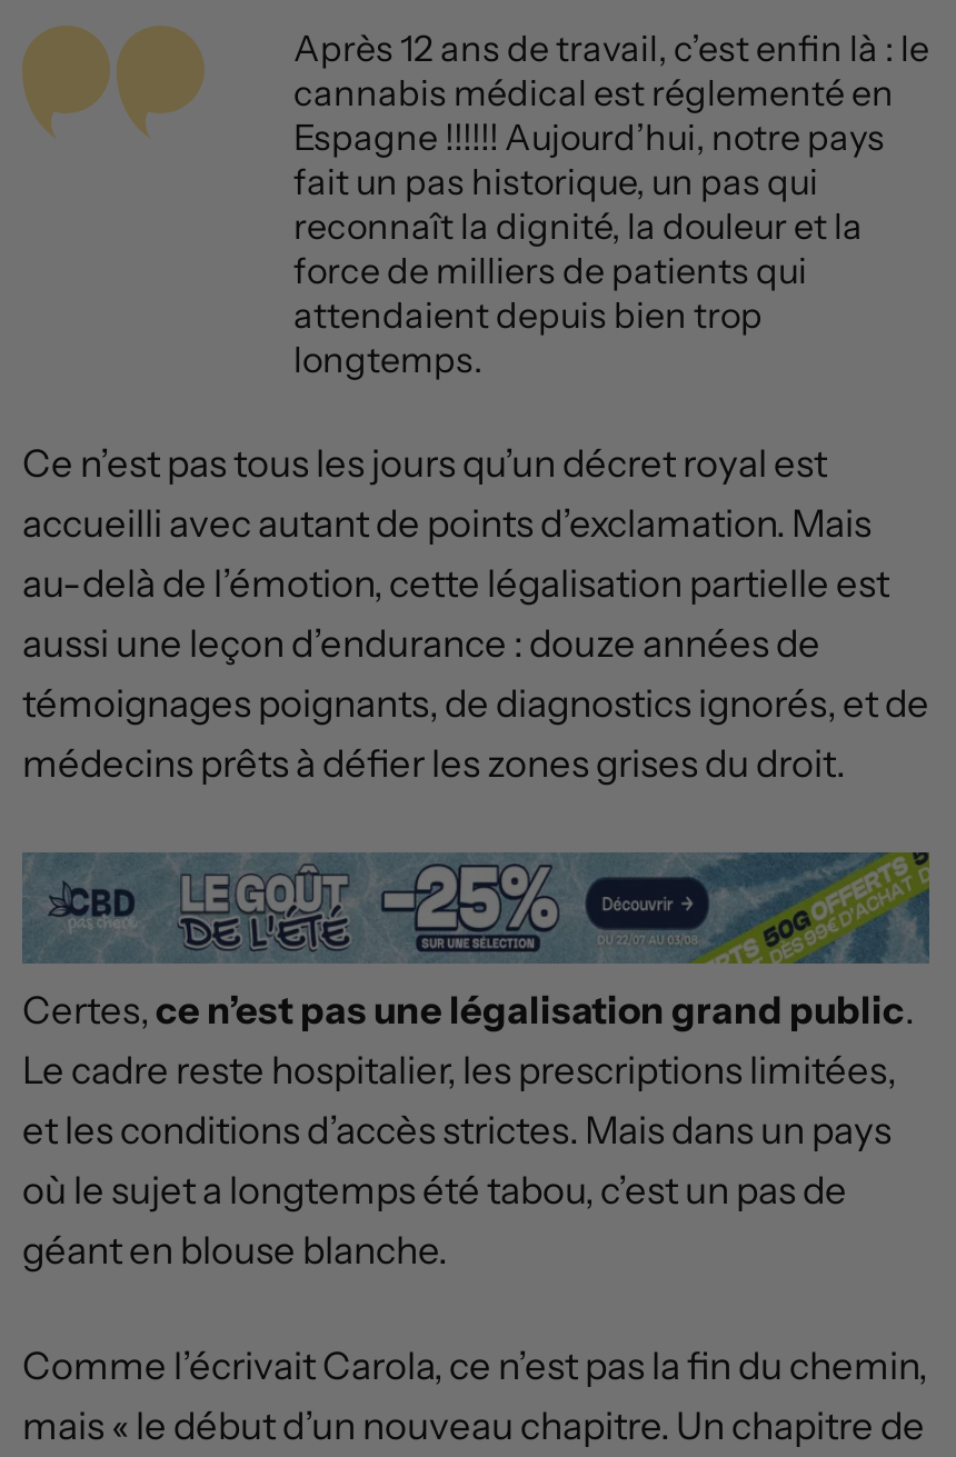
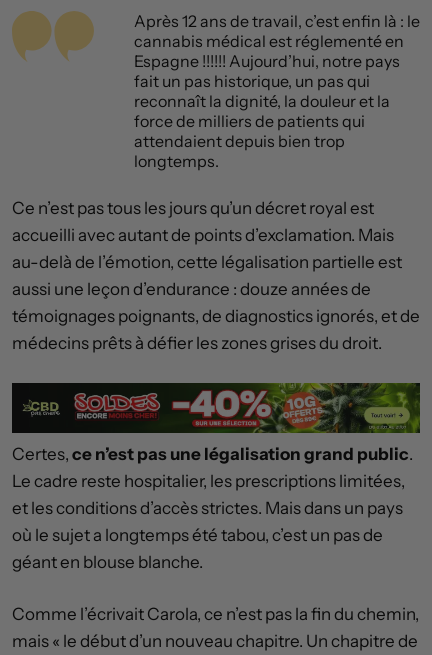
- [image]
+ [image]
